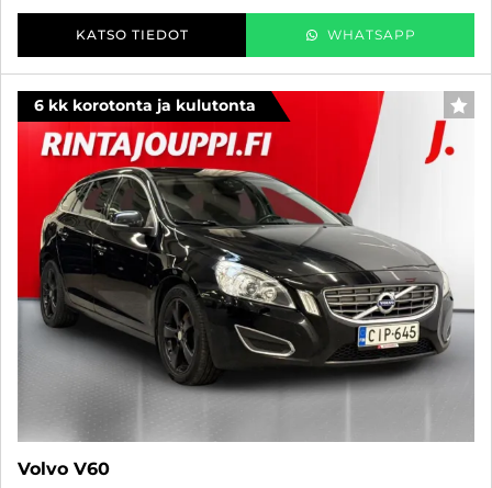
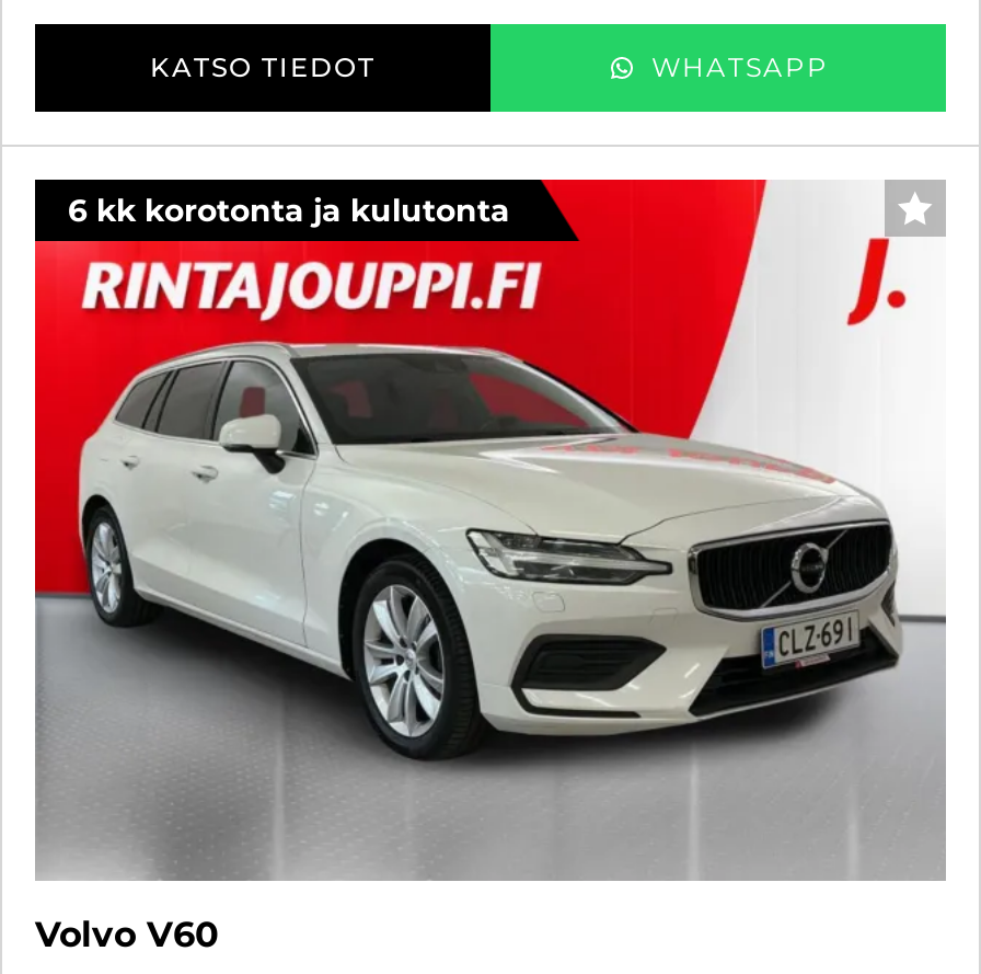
- [image]
+ [image]
